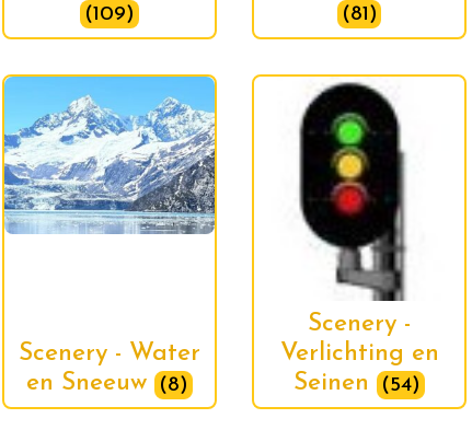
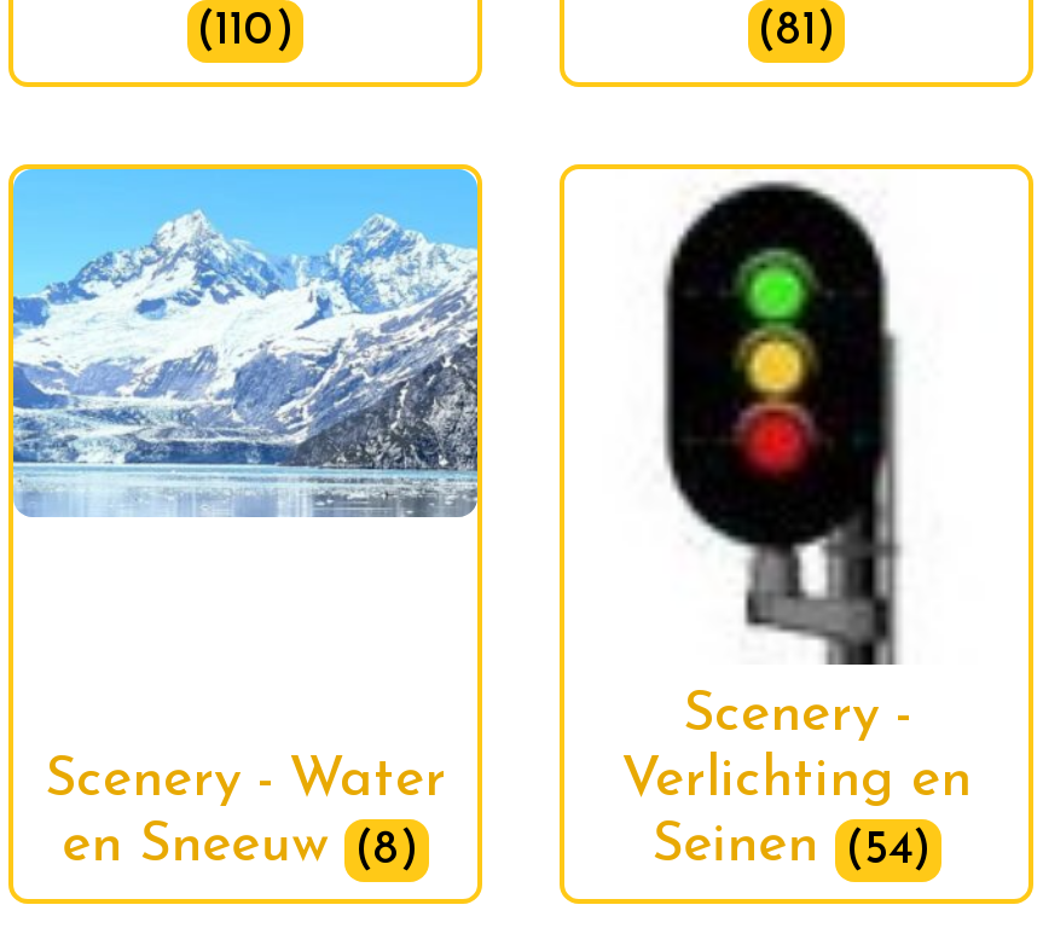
- (109)
+ (110)
